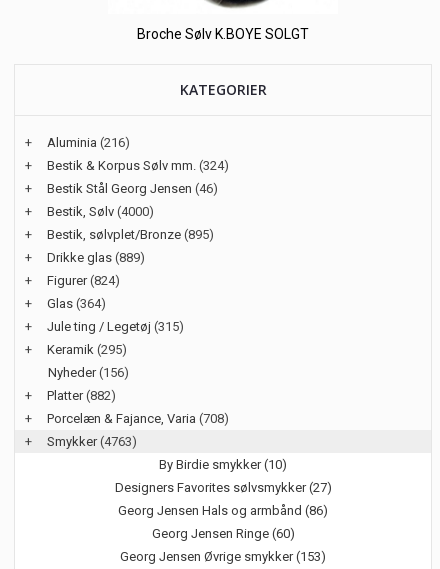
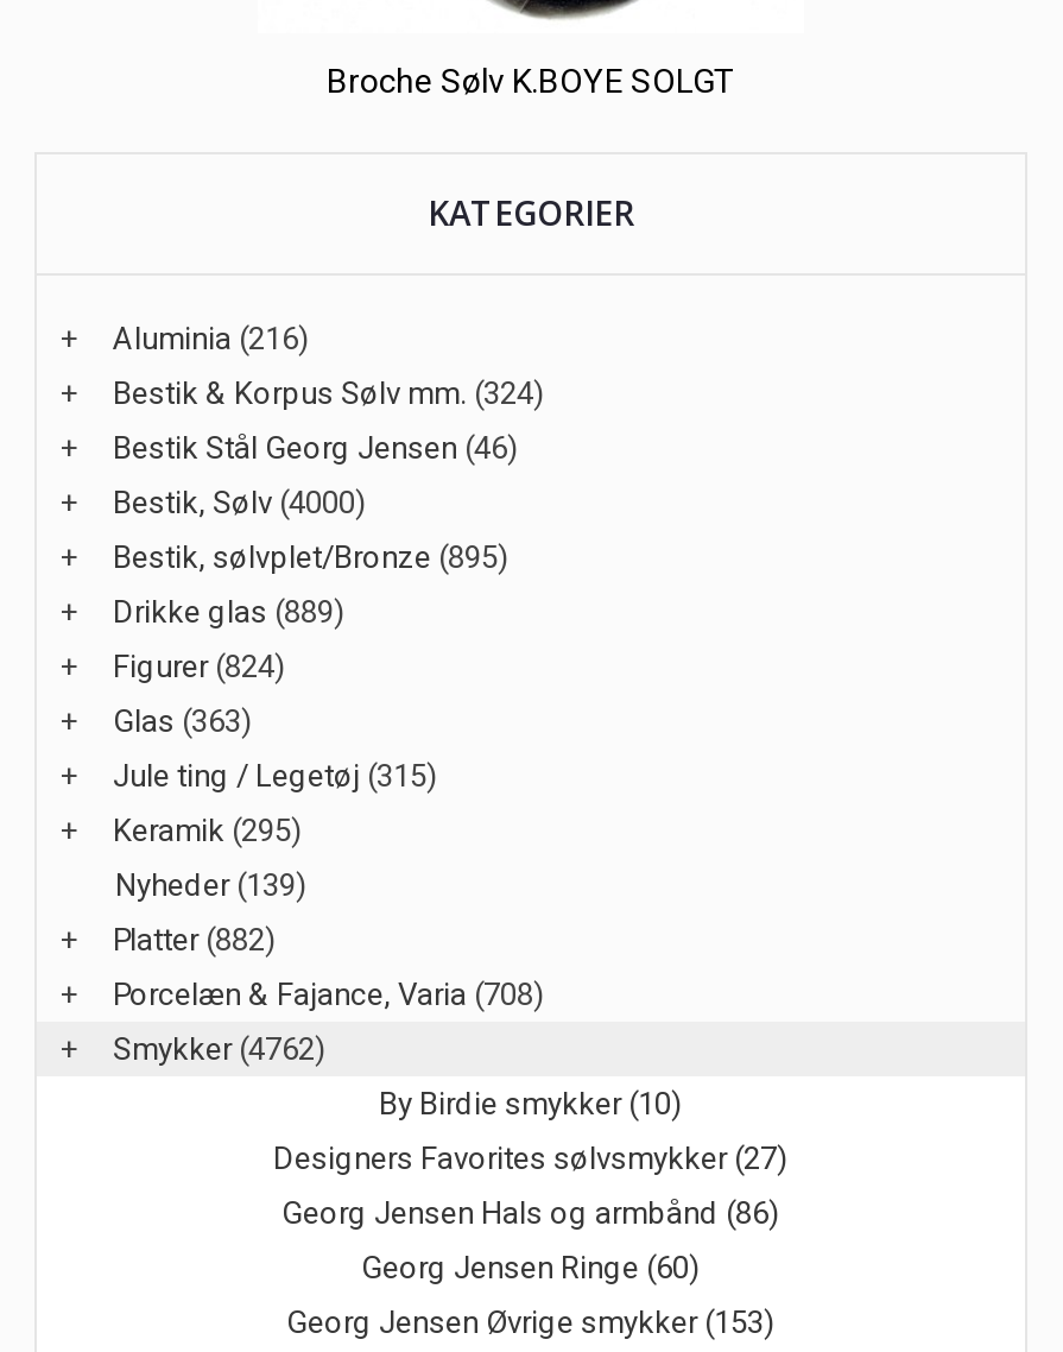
- Glas (364)
+ Glas (363)

- Nyheder (156)
+ Nyheder (139)

- Smykker (4763)
+ Smykker (4762)
